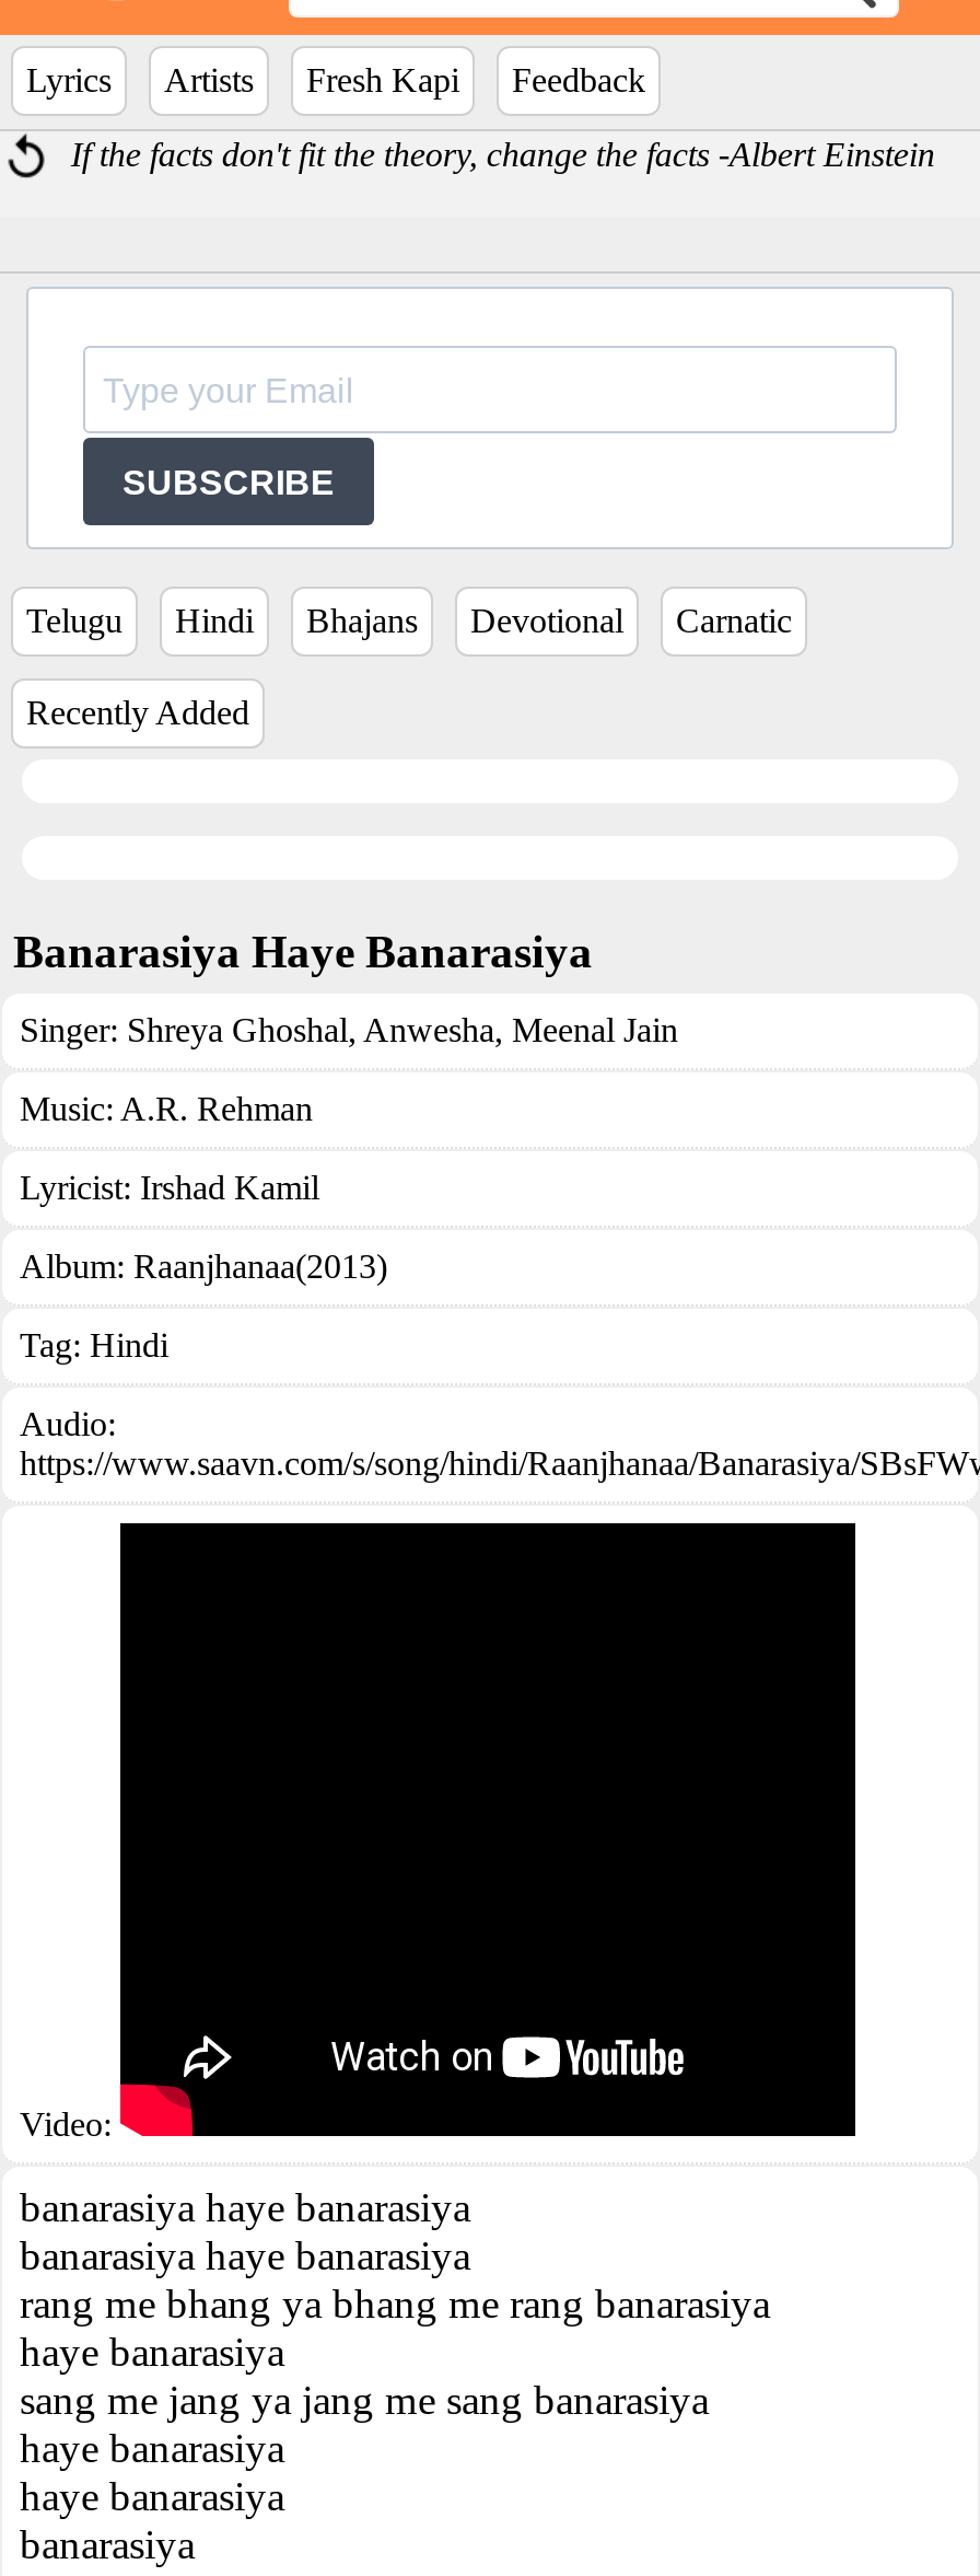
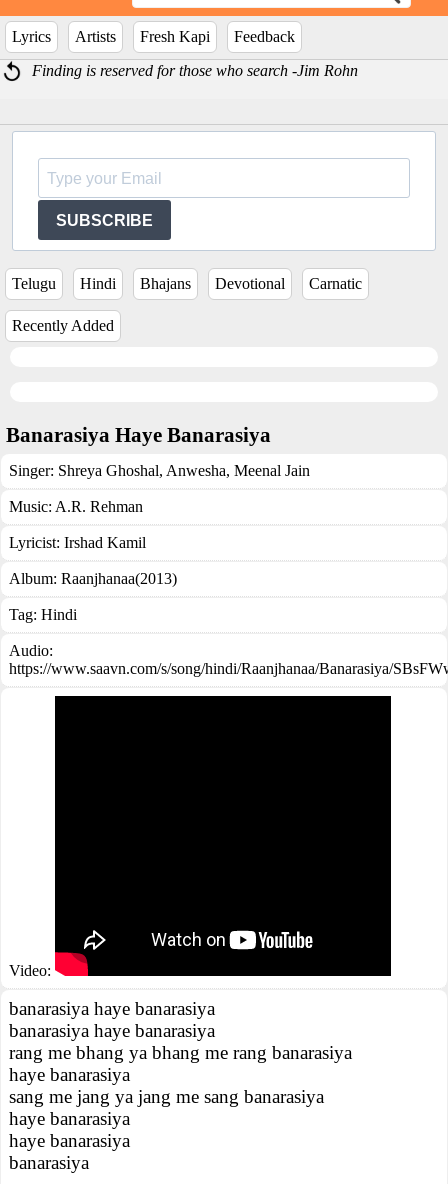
- If the facts don't fit the theory, change the facts -Albert Einstein
+ Finding is reserved for those who search -Jim Rohn
